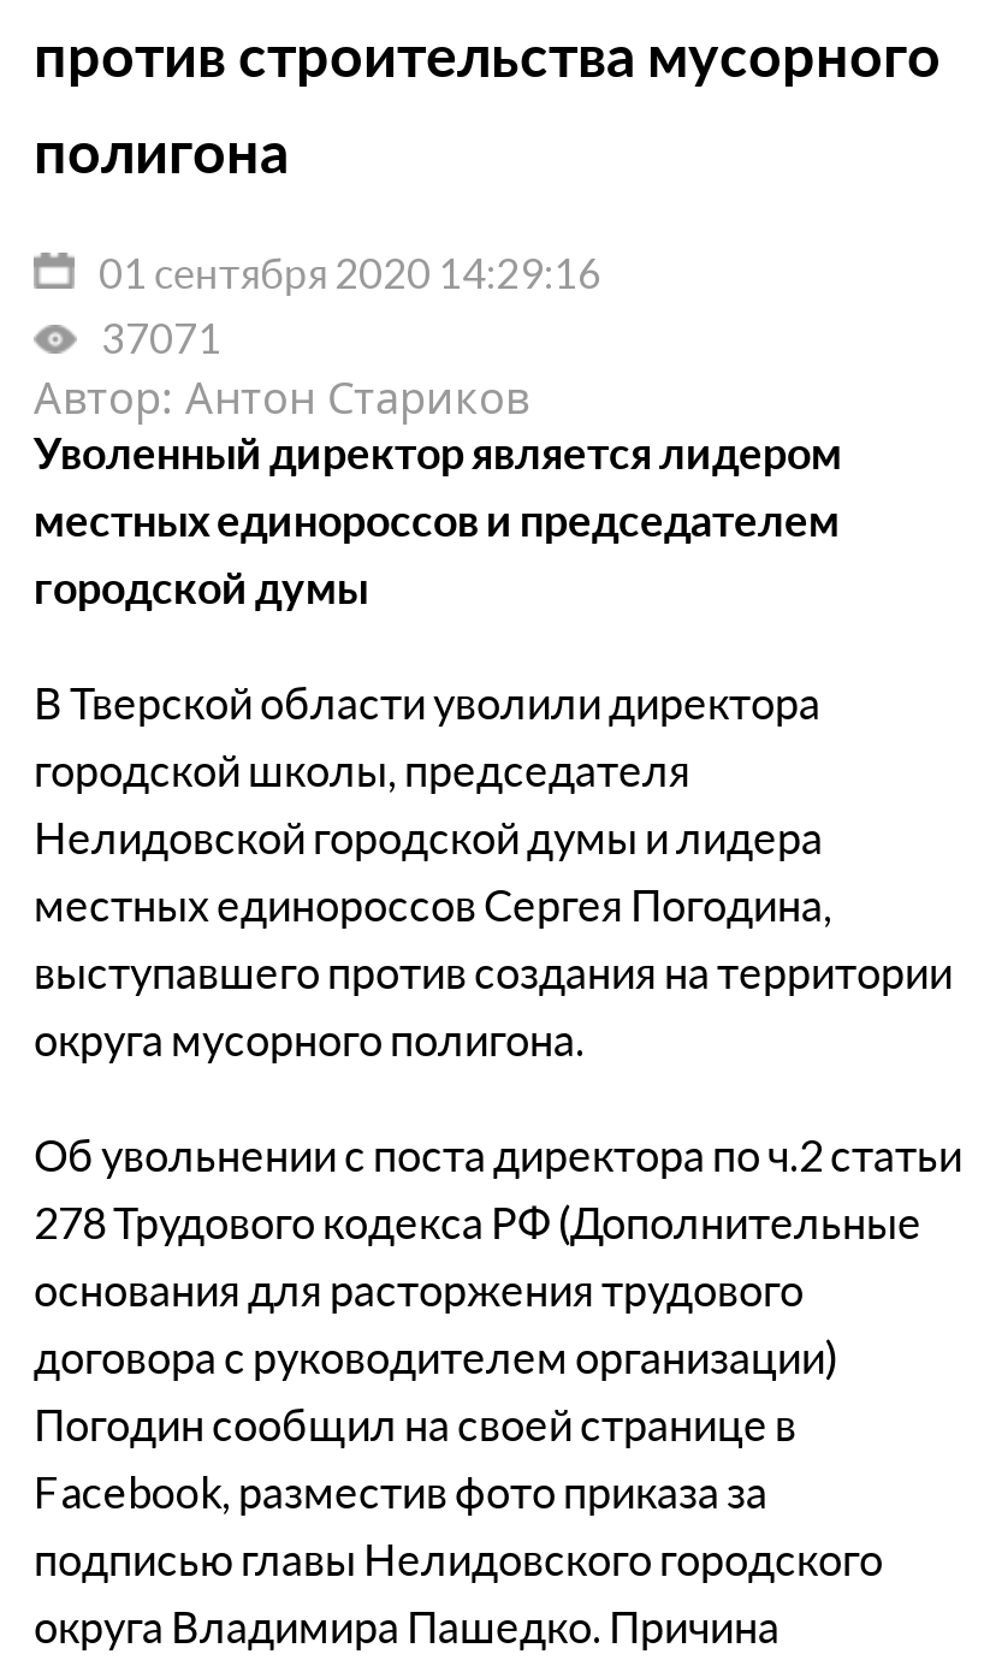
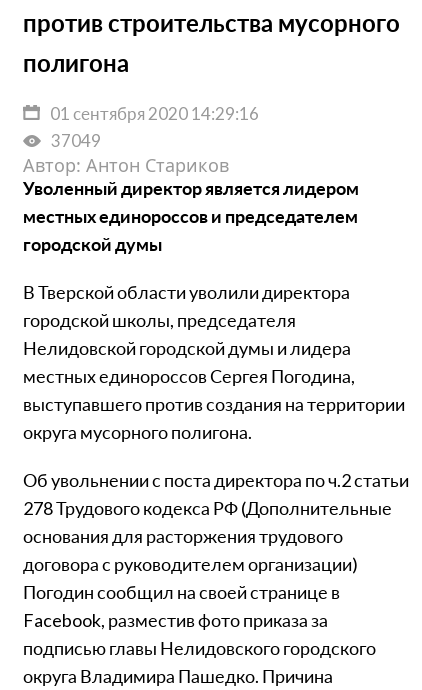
- 37071
+ 37049
